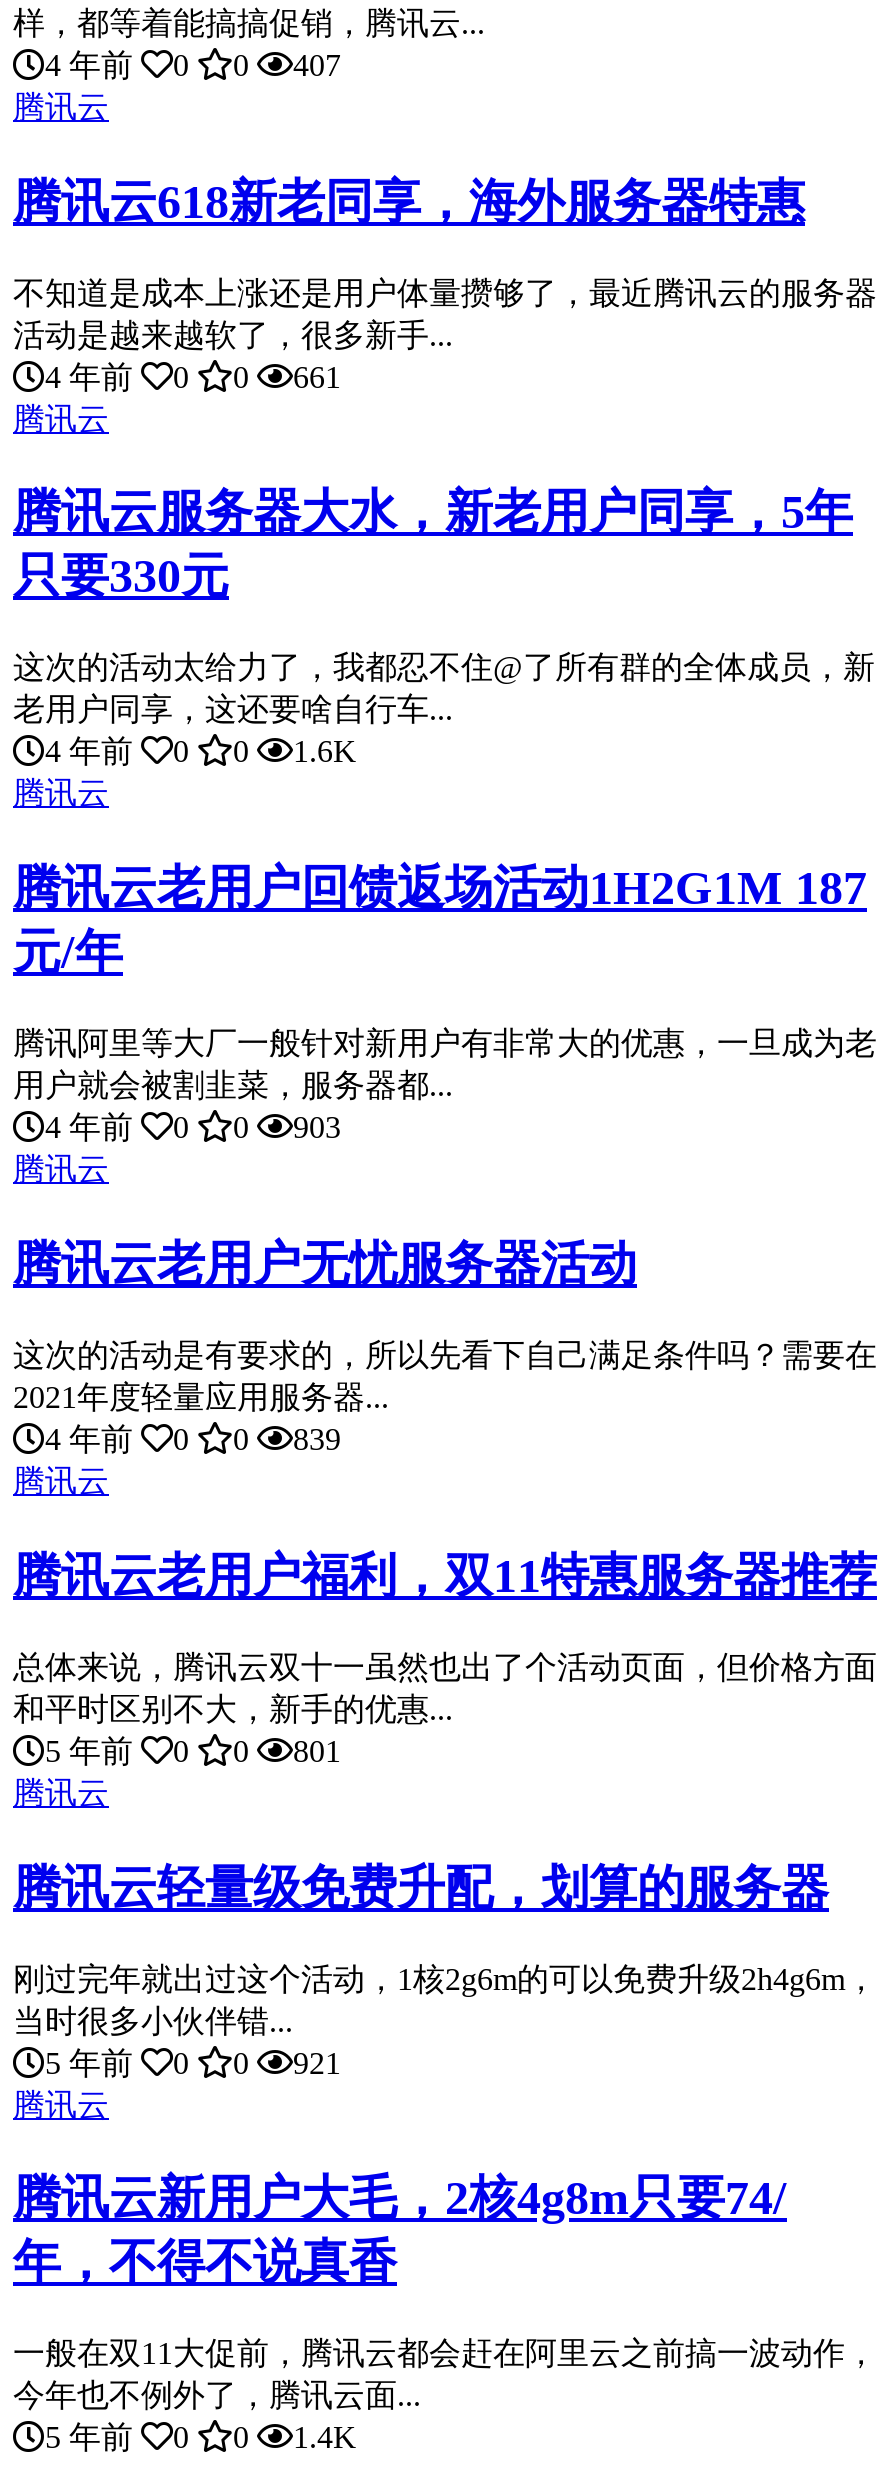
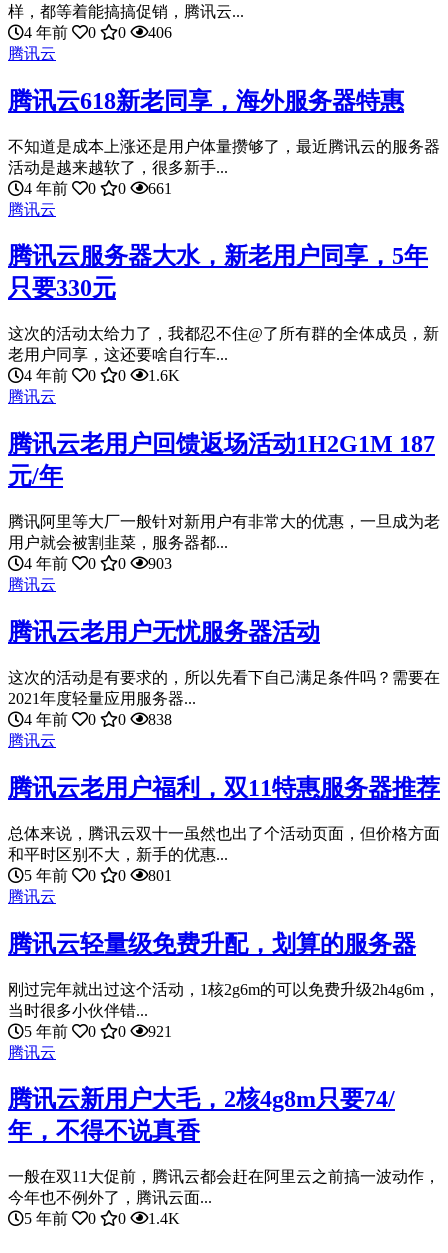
- 4 年前 0 0 407
+ 4 年前 0 0 406

- 4 年前 0 0 839
+ 4 年前 0 0 838
